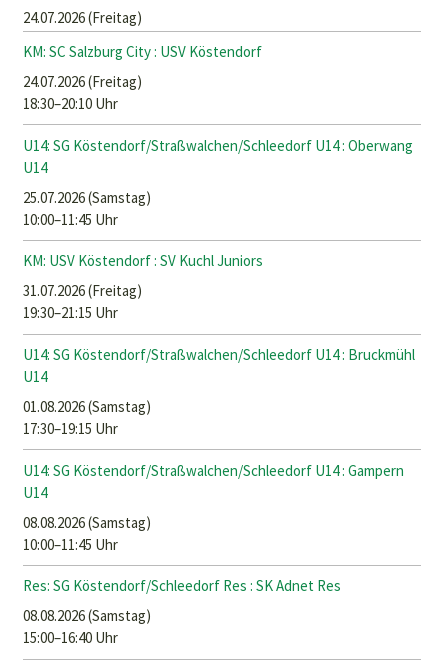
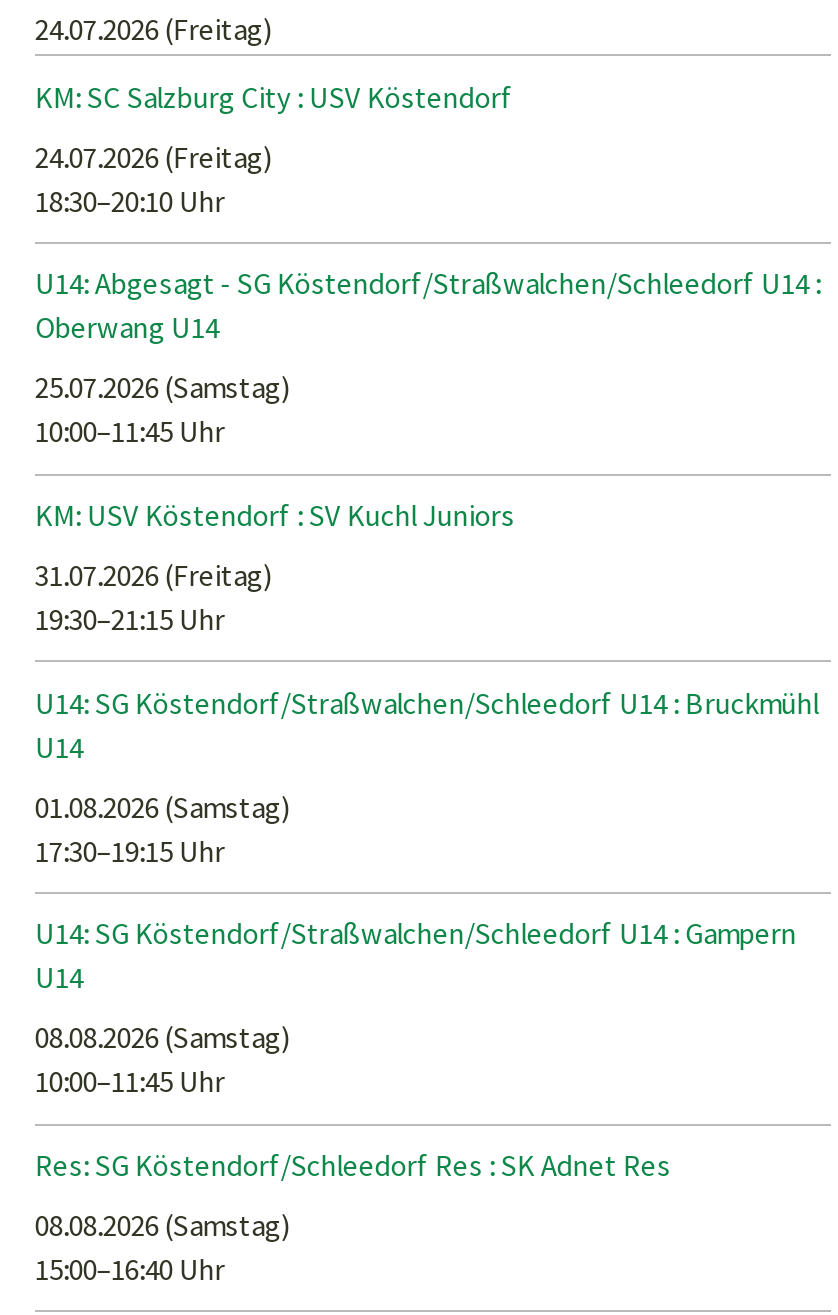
- U14: SG Köstendorf/Straßwalchen/Schleedorf U14 : Oberwang
- U14
+ U14: Abgesagt - SG Köstendorf/Straßwalchen/Schleedorf U14 :
+ Oberwang U14
